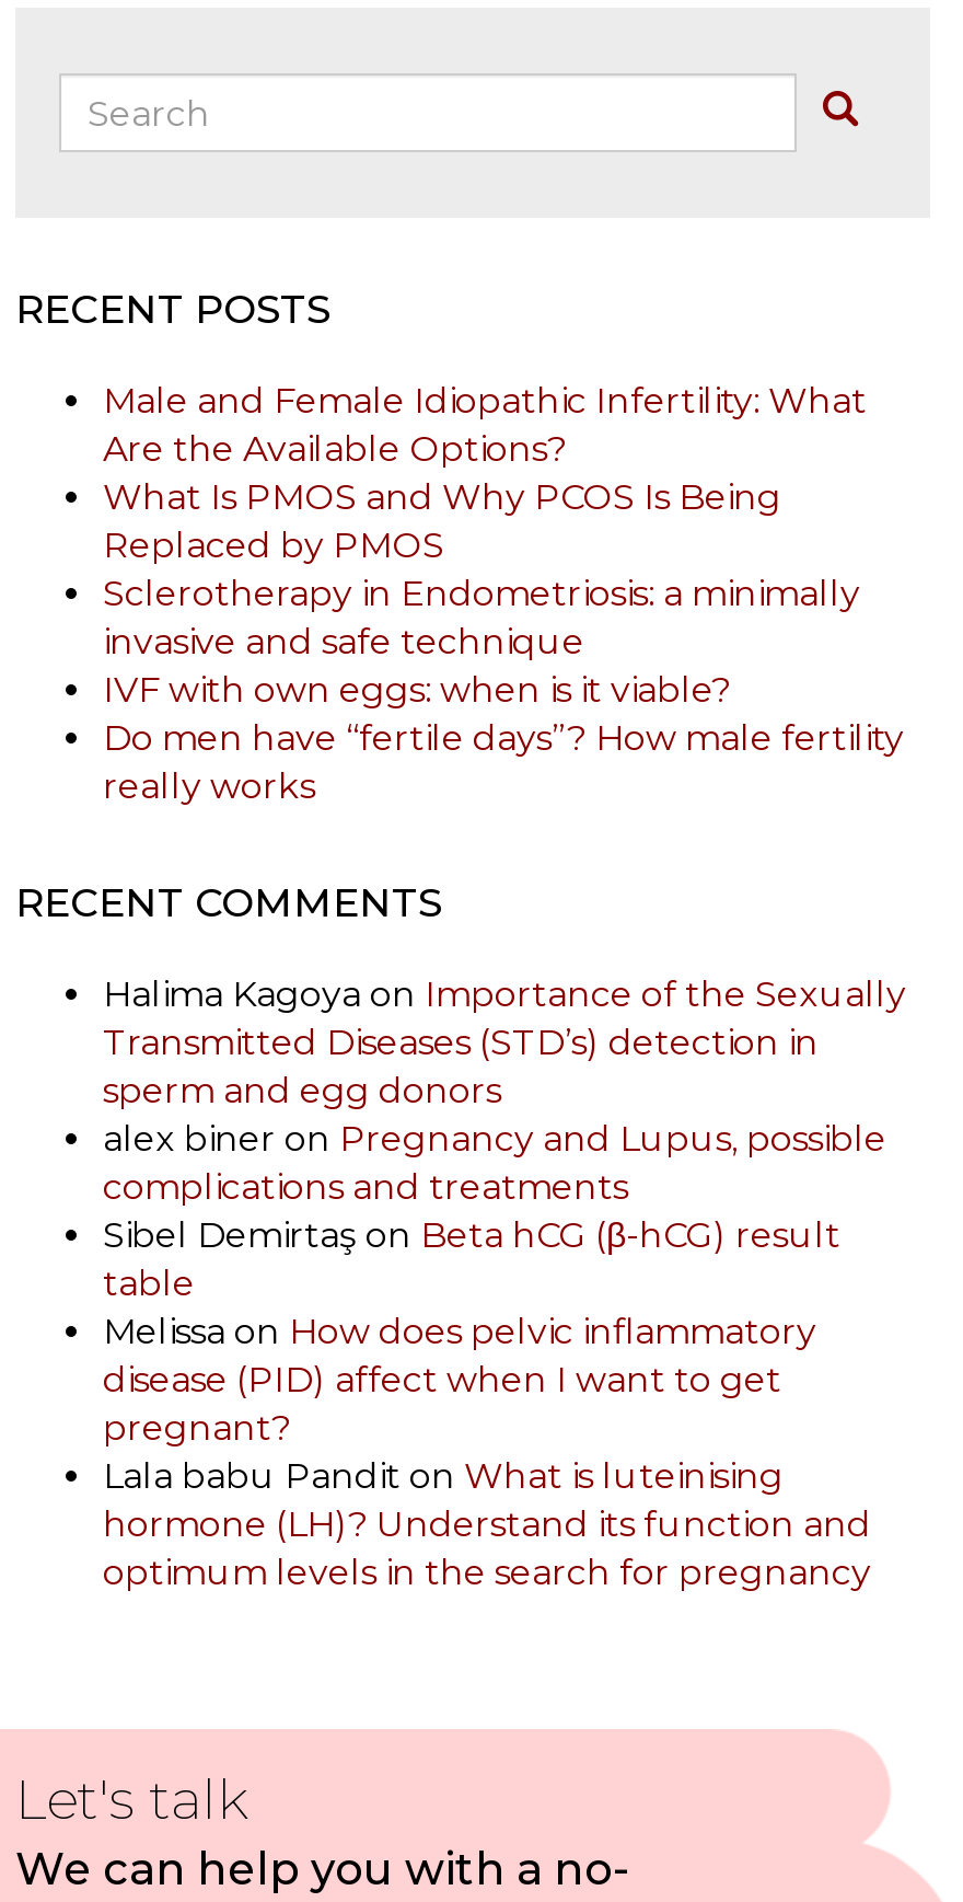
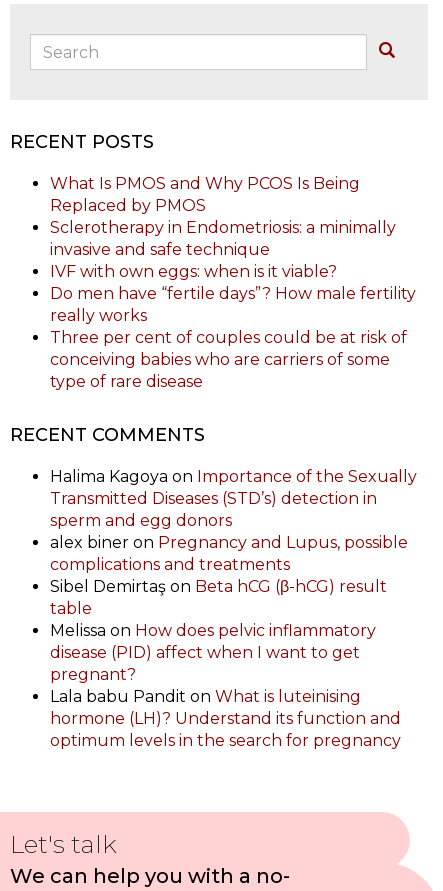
- Male and Female Idiopathic Infertility: What
- Are the Available Options?

moved up: What Is PMOS and Why PCOS Is Being | Replaced by PMOS | Sclerotherapy in Endometriosis: a minimally | invasive and safe technique | IVF with own eggs: when is it viable? | Do men have “fertile days”? How male fertility | really works

+ Three per cent of couples could be at risk of
+ conceiving babies who are carriers of some
+ type of rare disease
